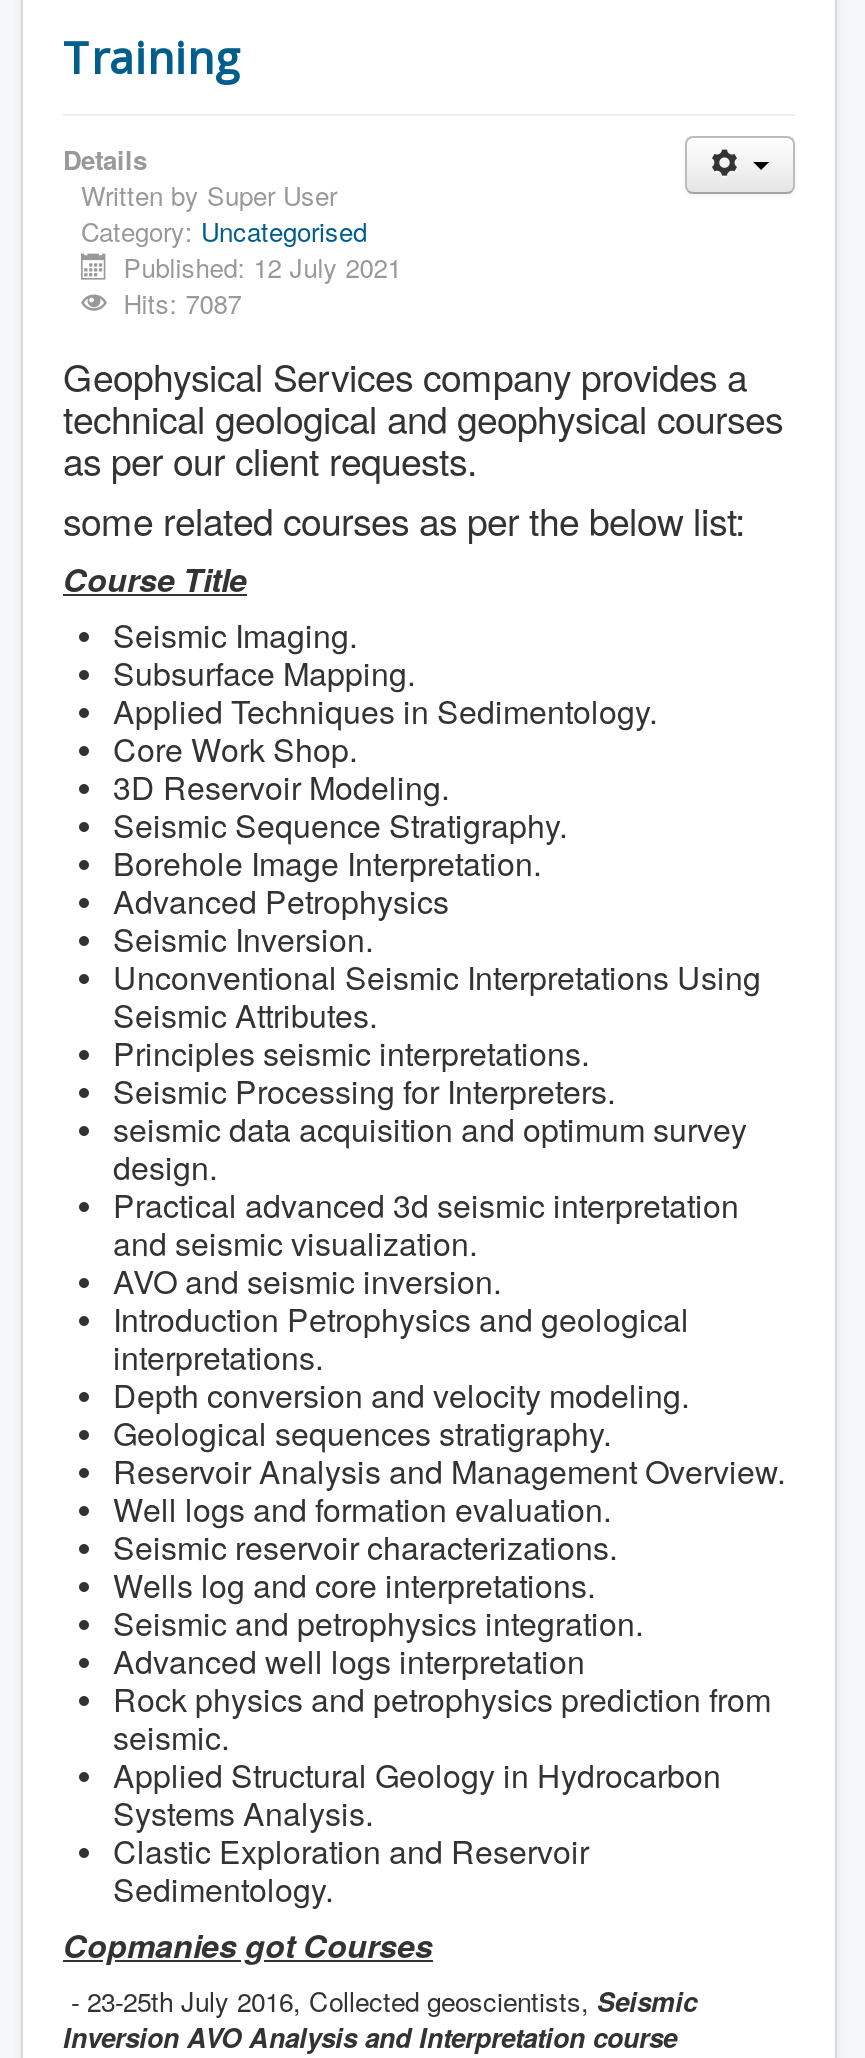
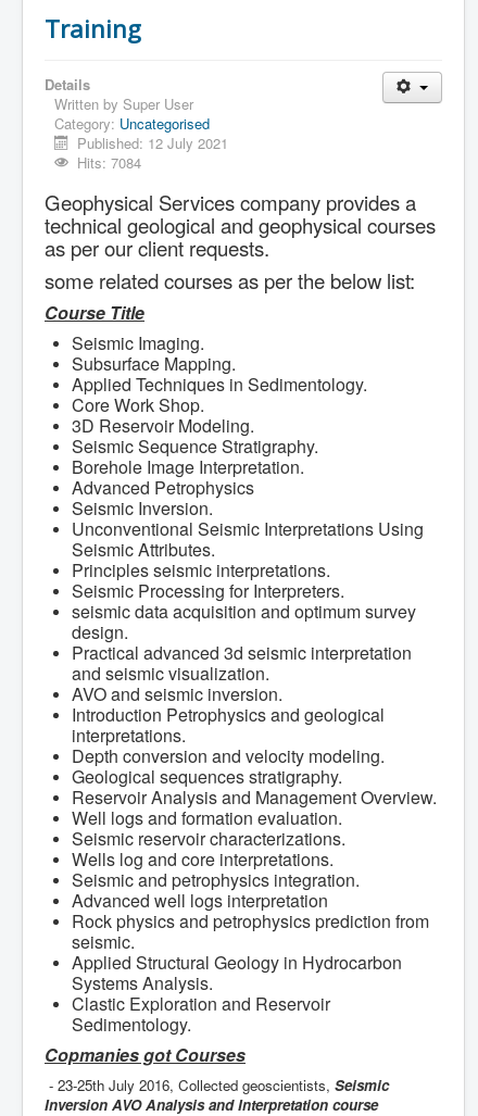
- Hits: 7087
+ Hits: 7084
